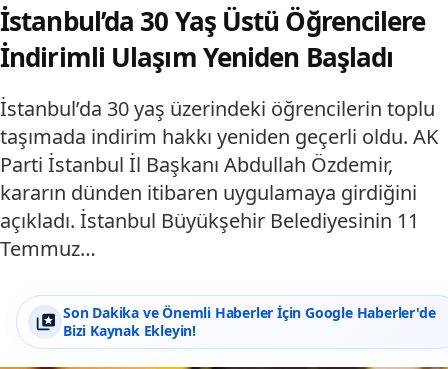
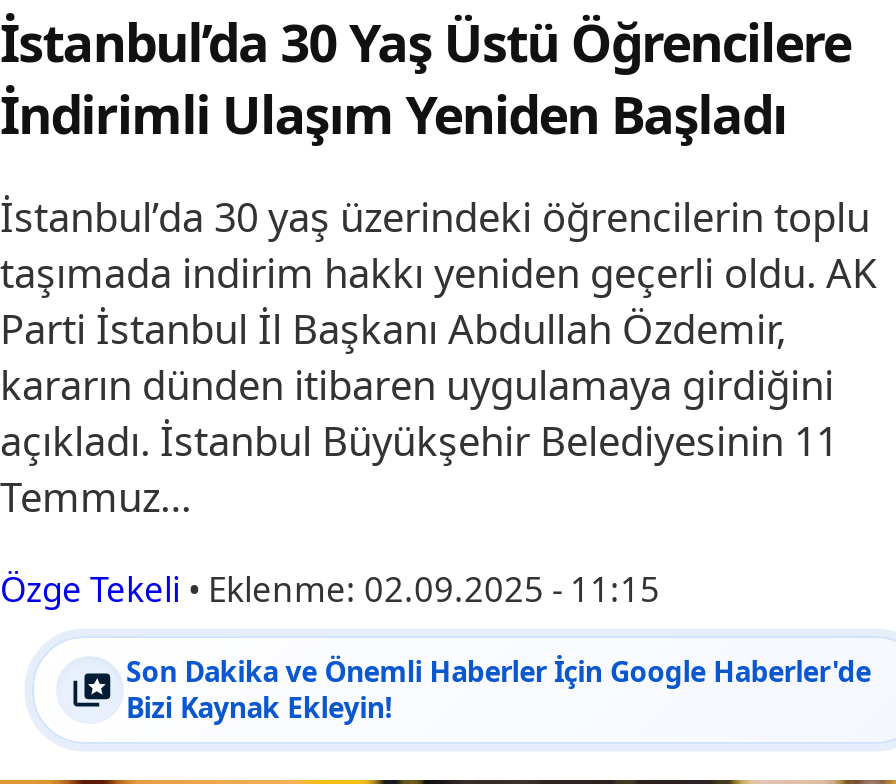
+ Özge Tekeli • Eklenme: 02.09.2025 - 11:15
